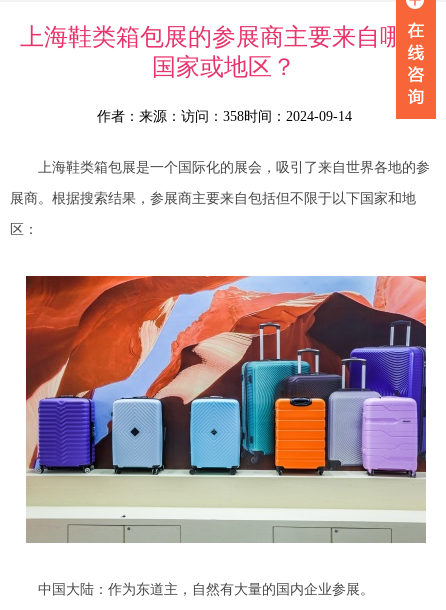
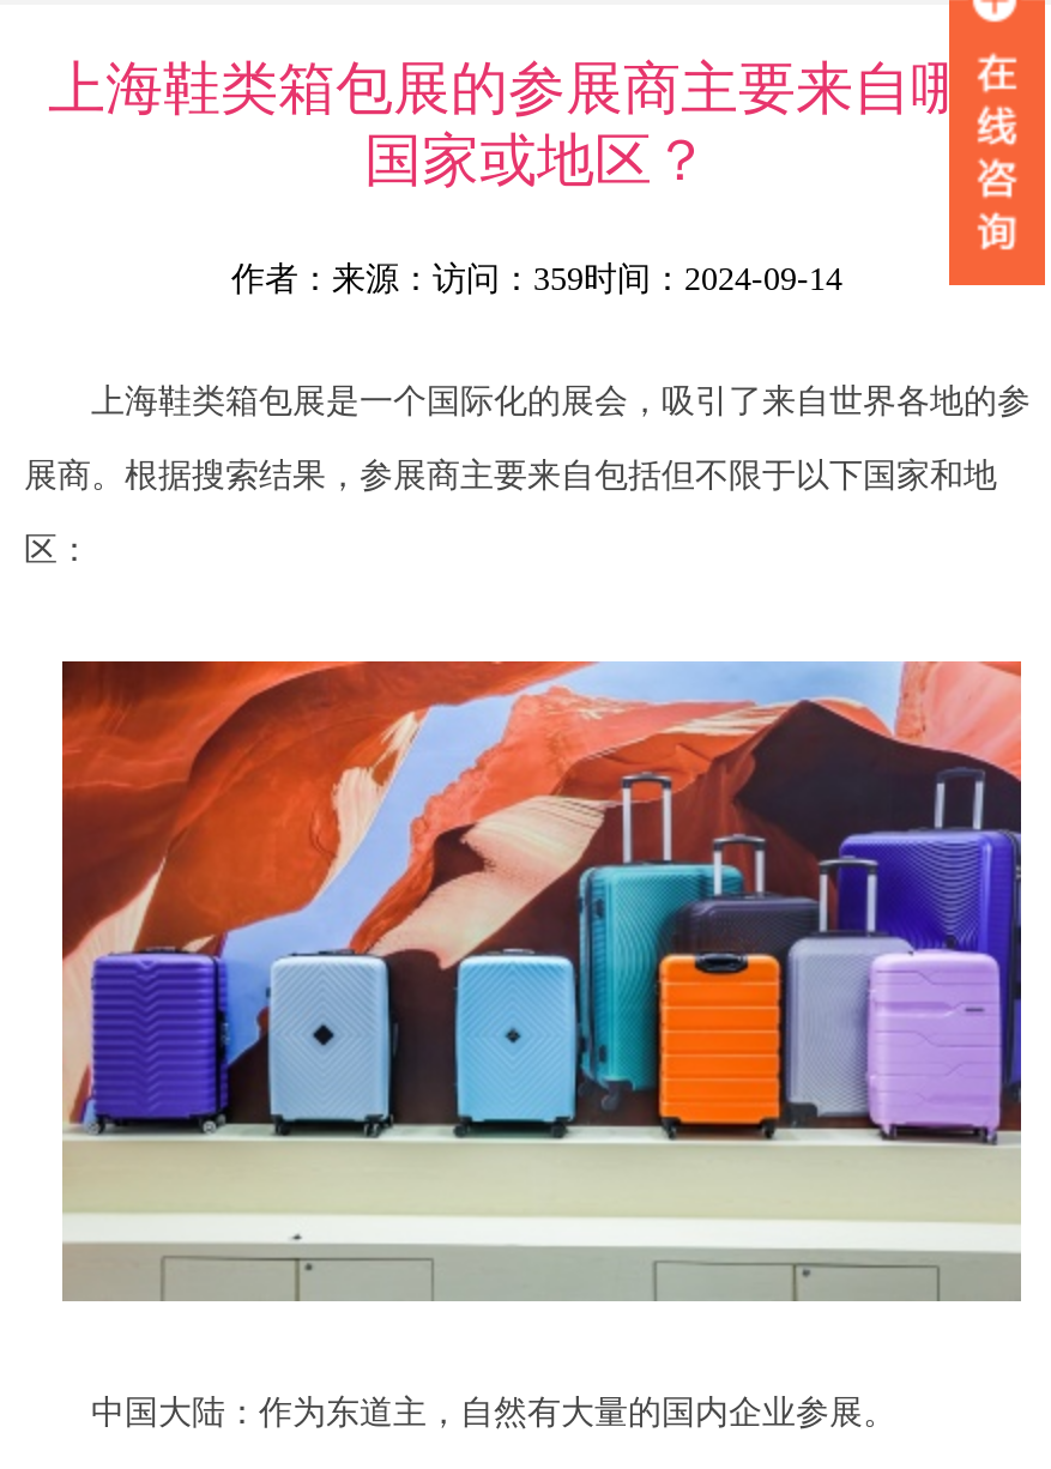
- 作者：来源：访问：358时间：2024-09-14
+ 作者：来源：访问：359时间：2024-09-14
